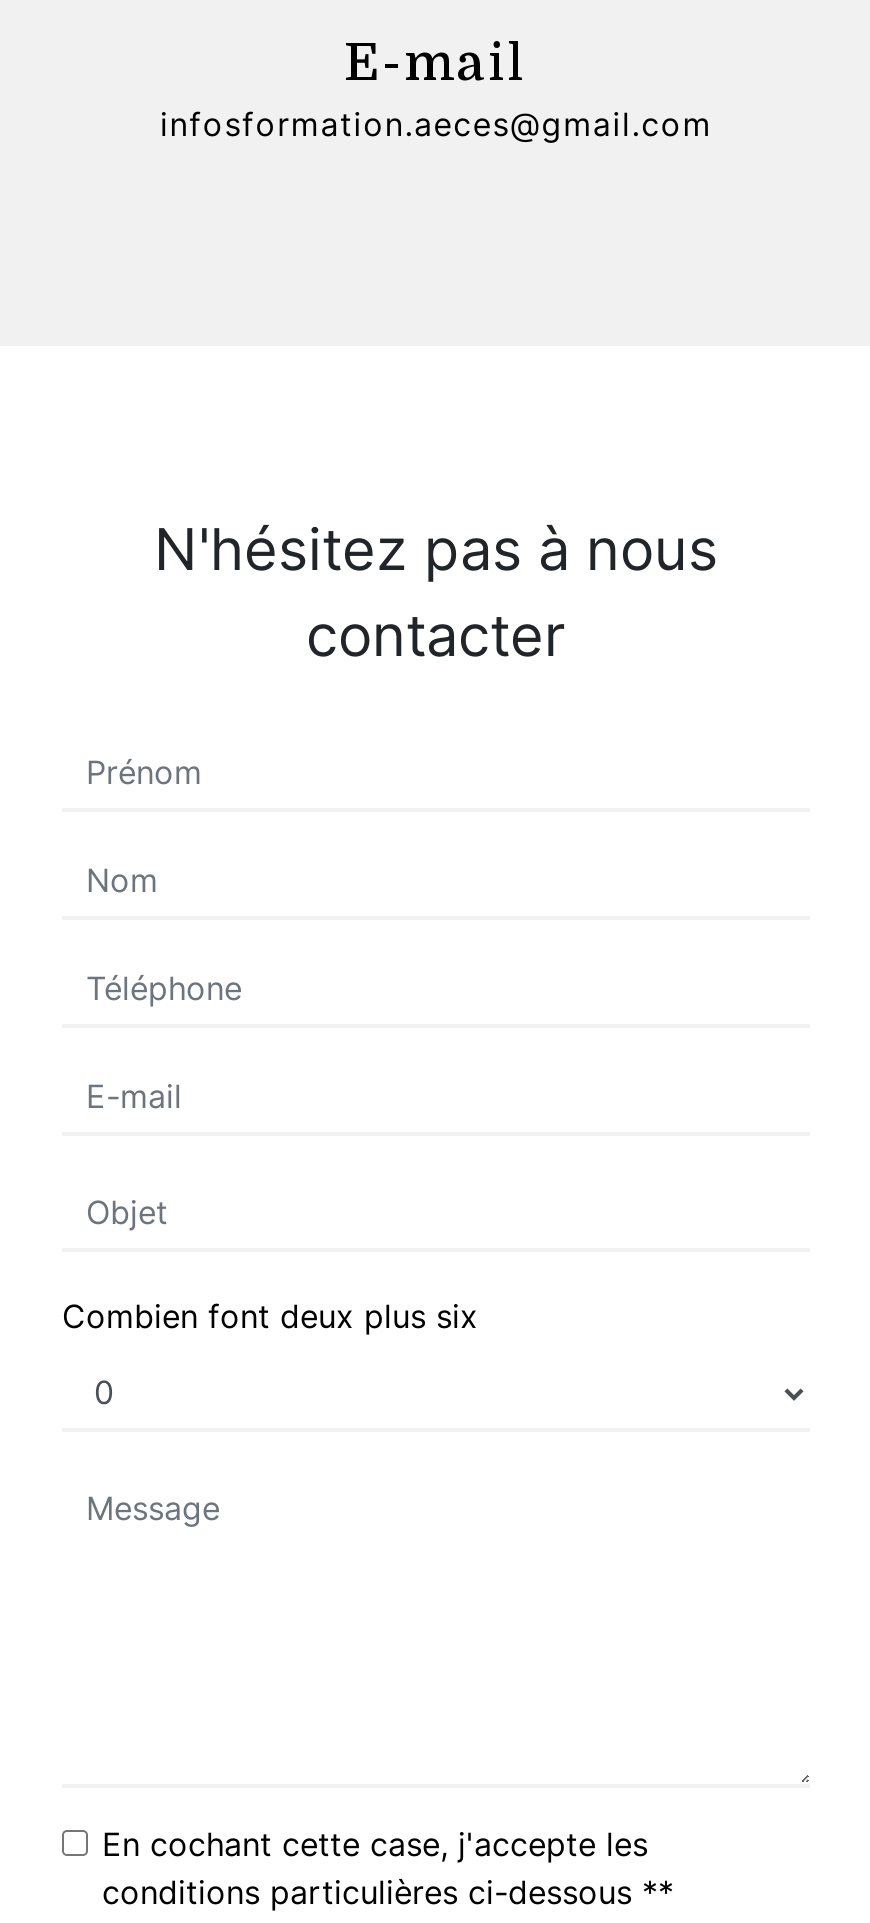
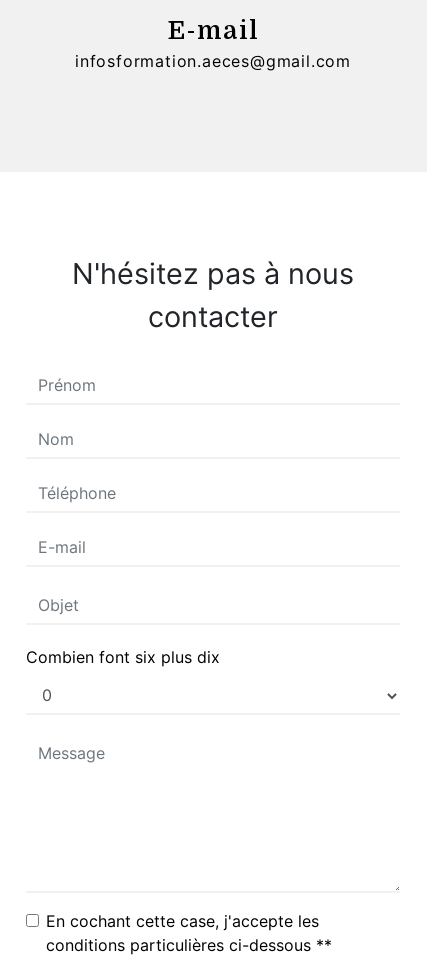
- Combien font deux plus six
+ Combien font six plus dix
